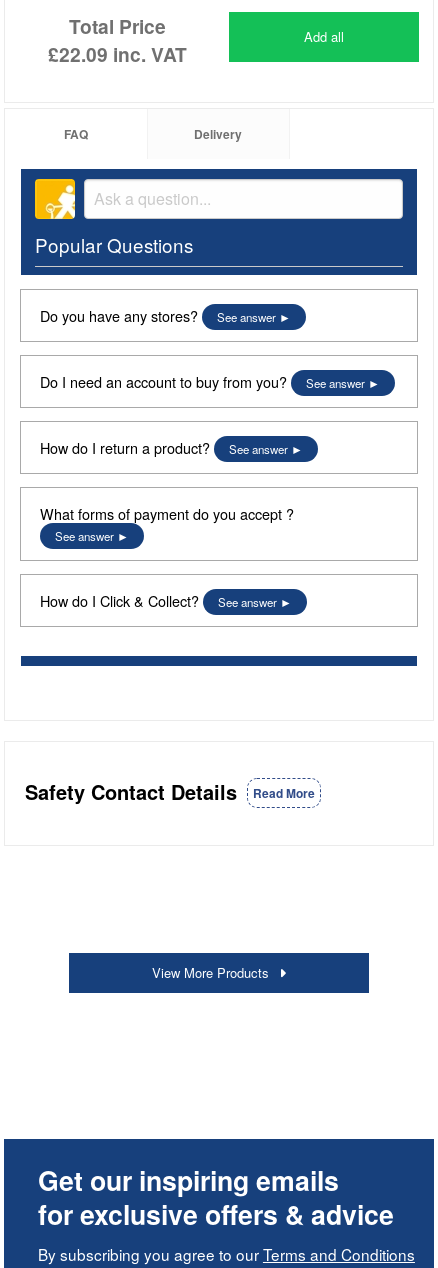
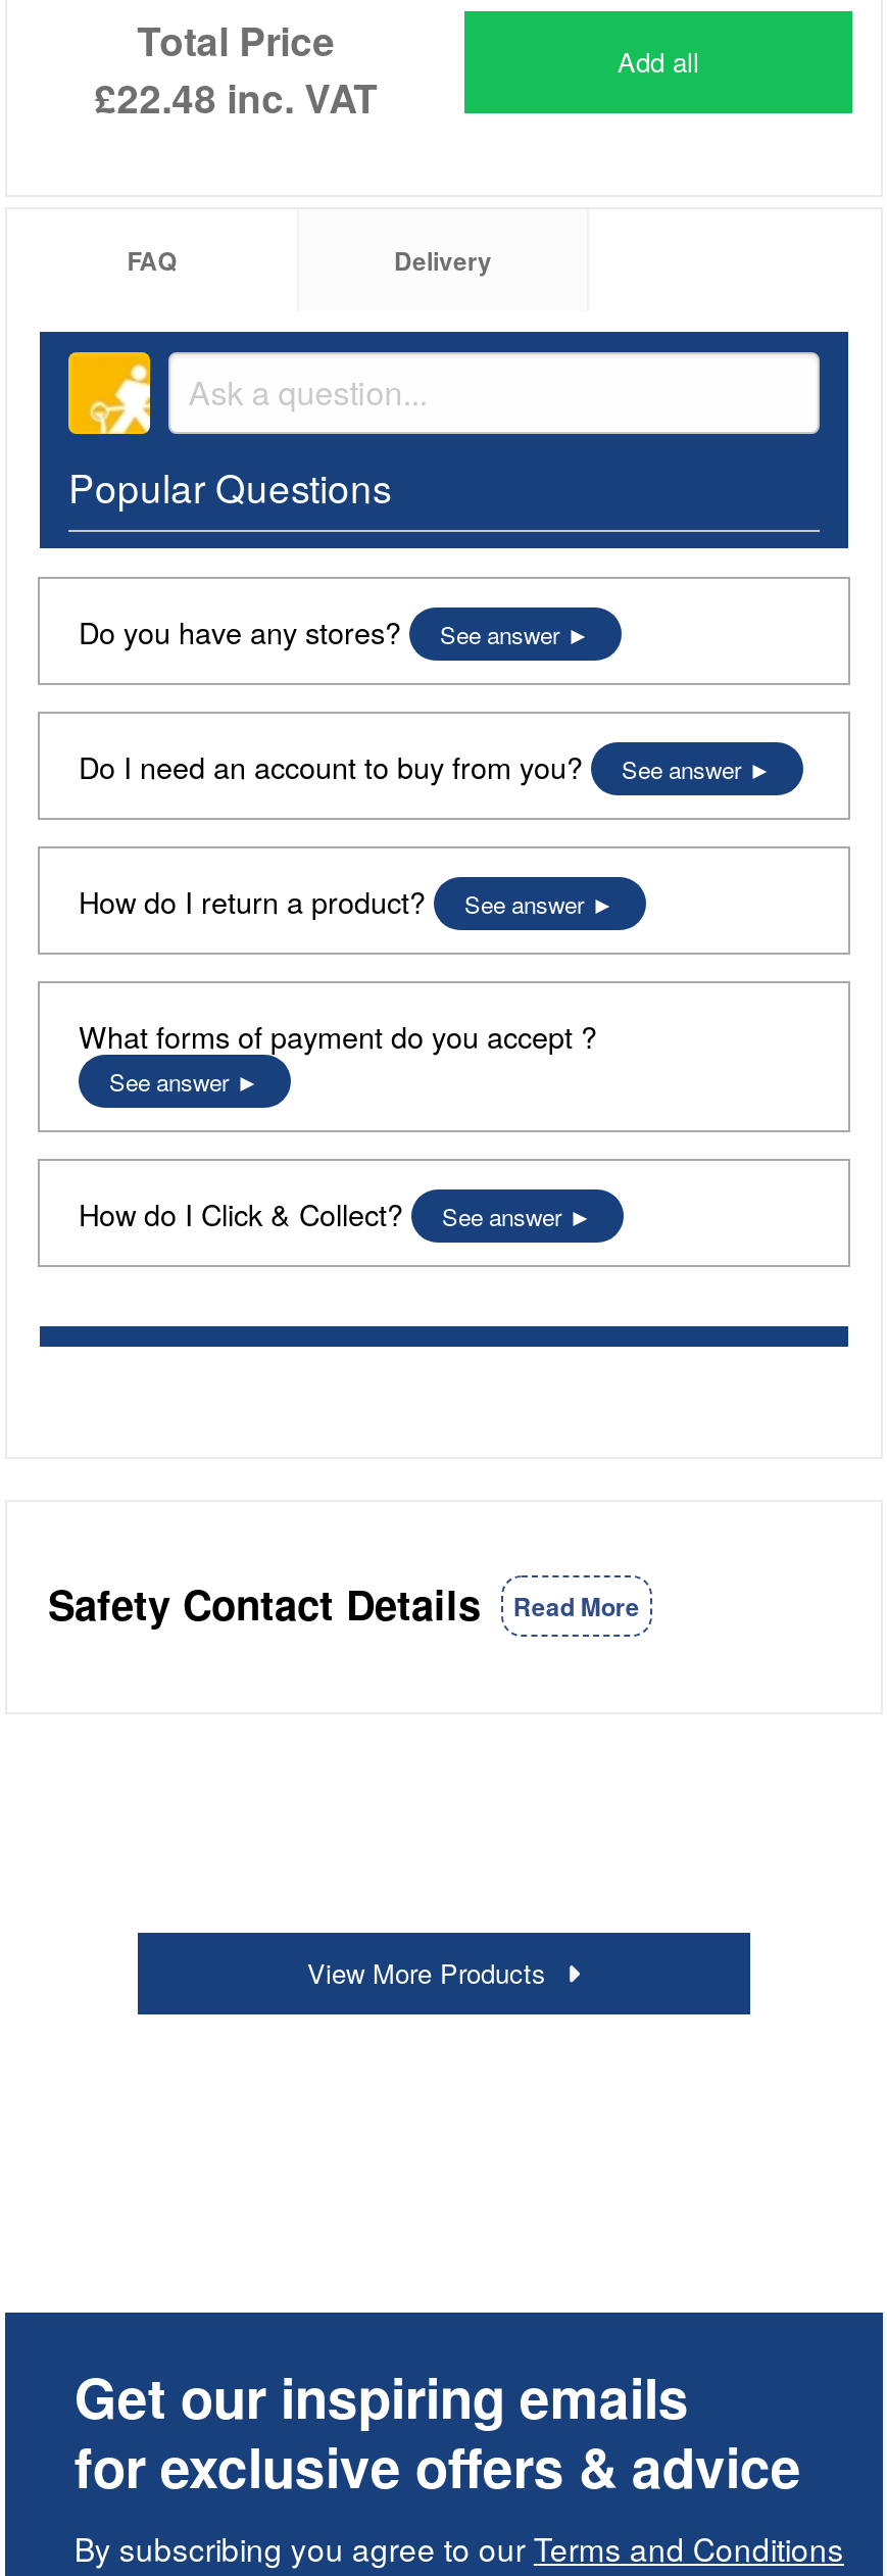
- £22.09 inc. VAT
+ £22.48 inc. VAT
